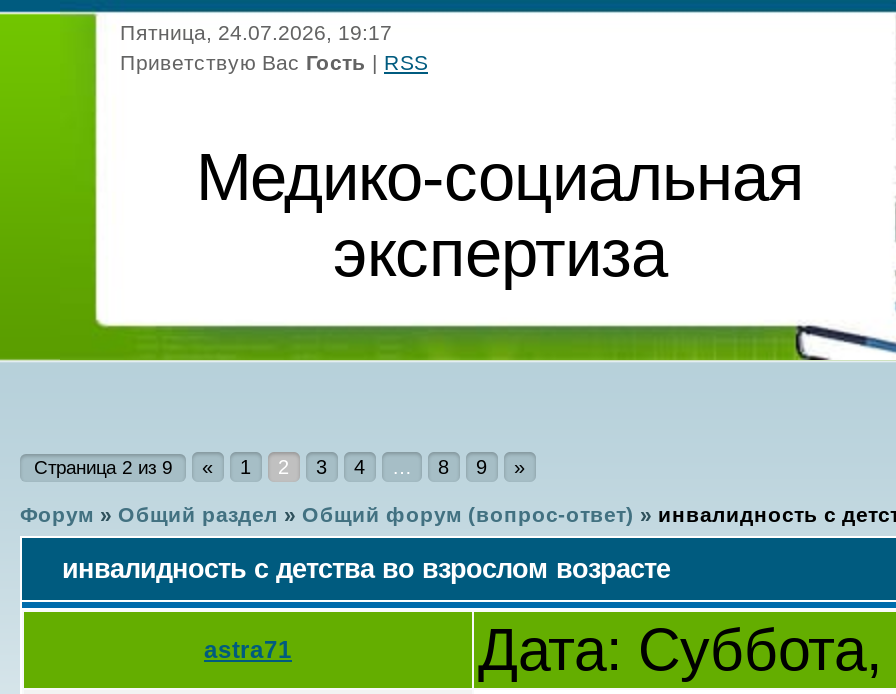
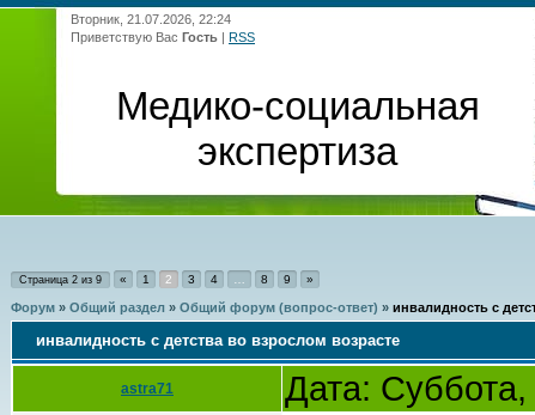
- Пятница, 24.07.2026, 19:17
+ Вторник, 21.07.2026, 22:24
